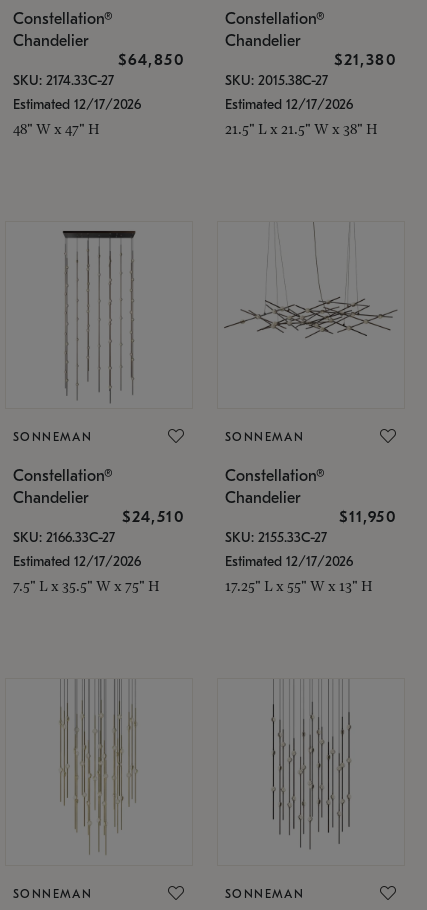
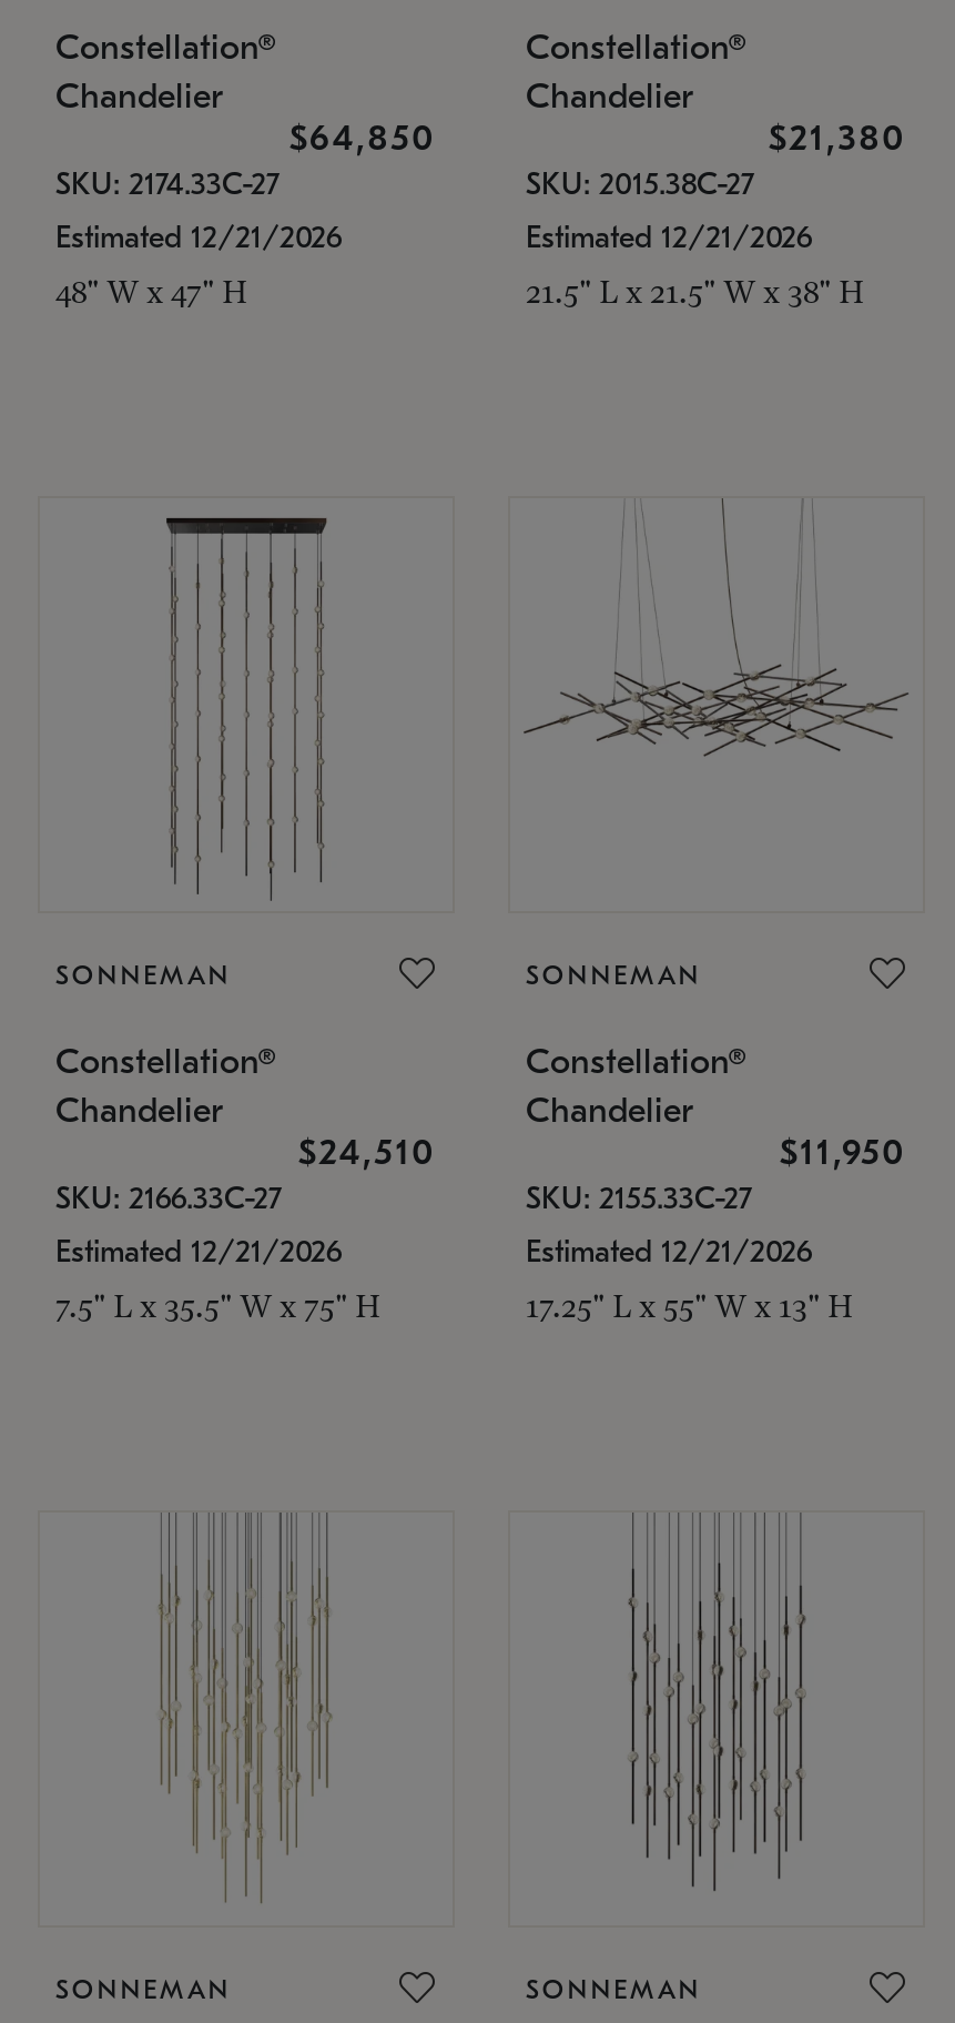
- Estimated 12/17/2026
+ Estimated 12/21/2026

- Estimated 12/17/2026
+ Estimated 12/21/2026

- Estimated 12/17/2026
+ Estimated 12/21/2026

- Estimated 12/17/2026
+ Estimated 12/21/2026
